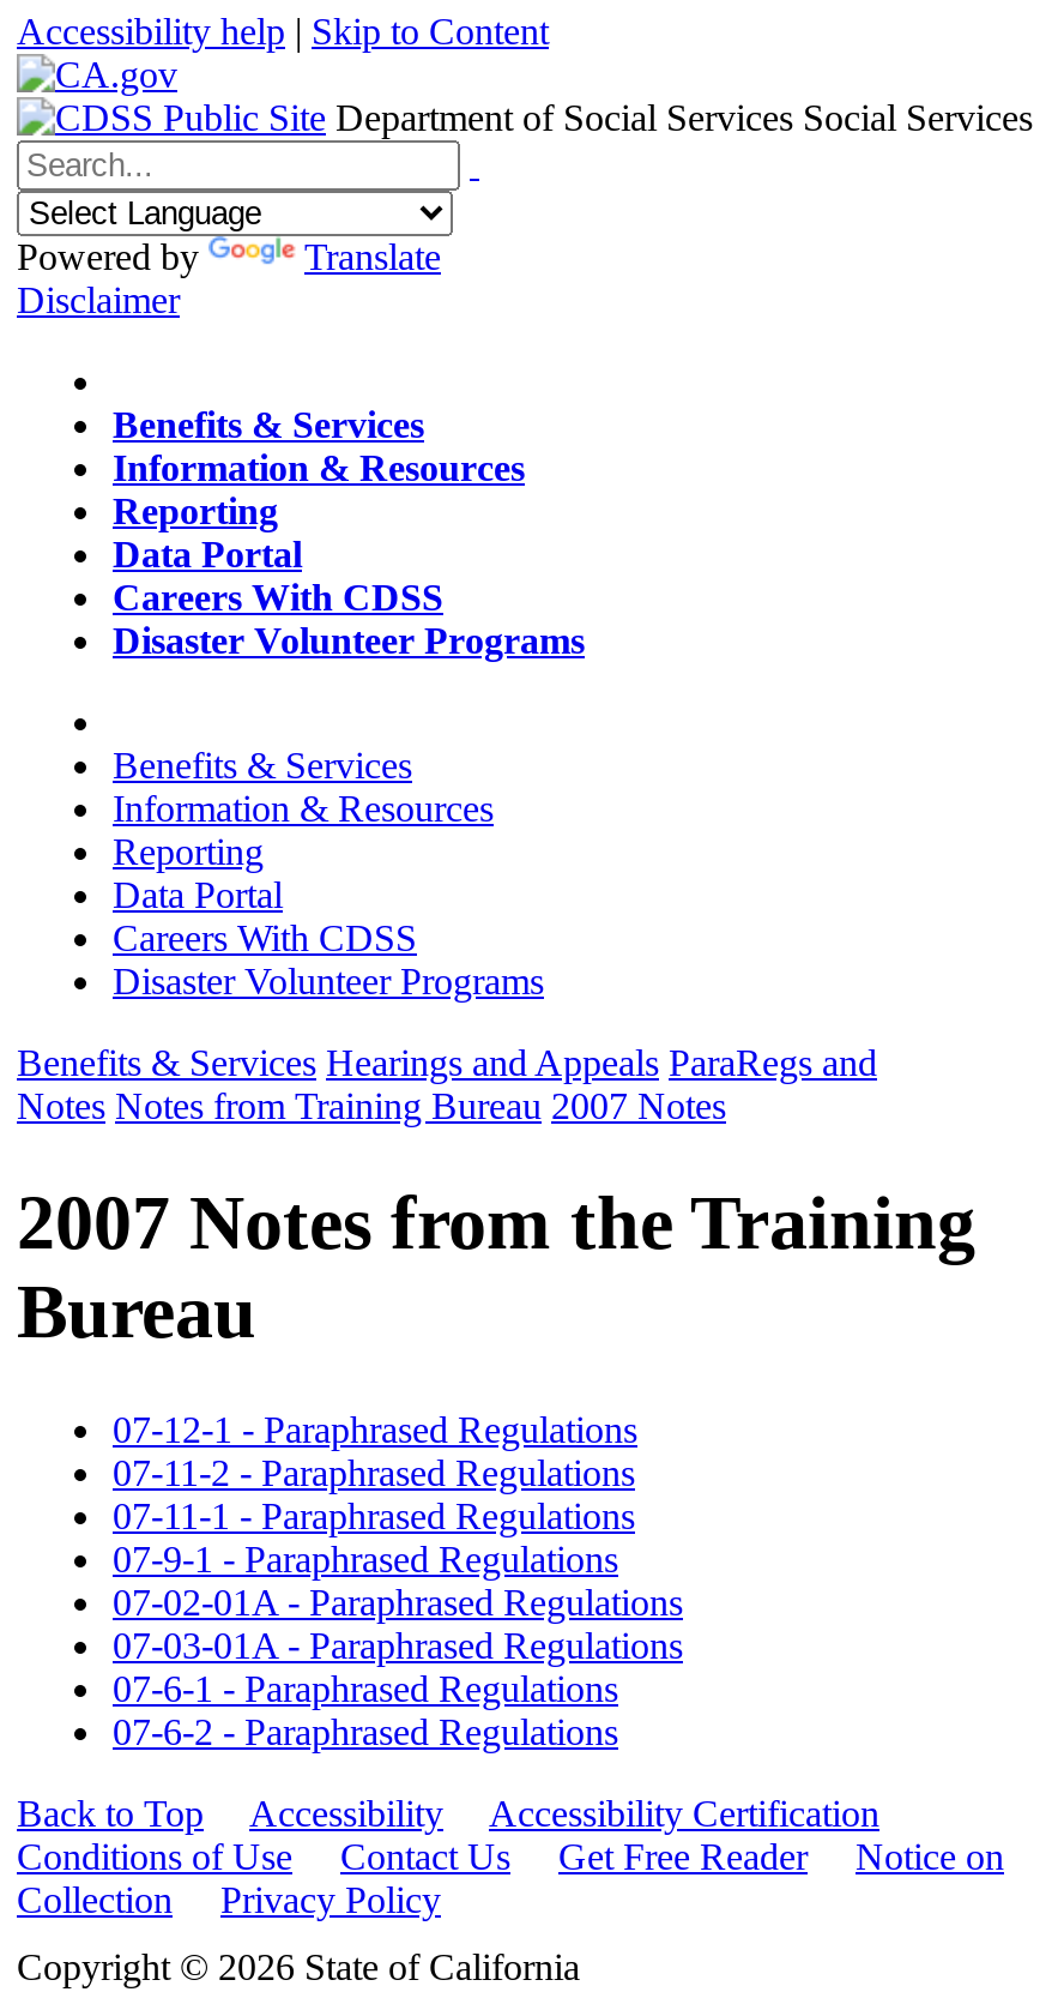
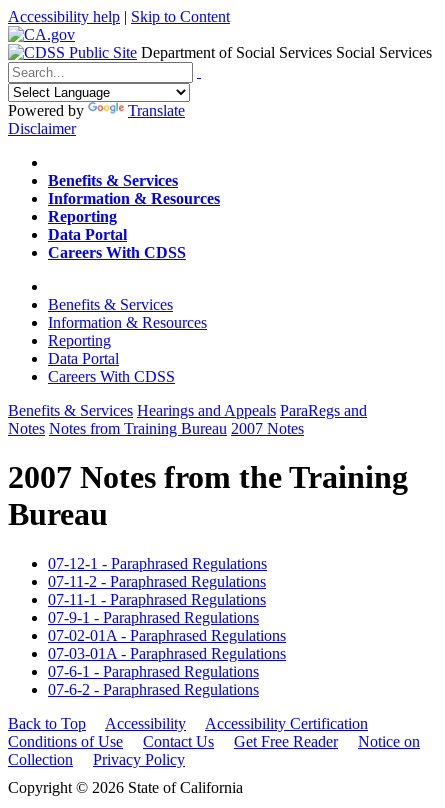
- Disaster Volunteer Programs

- Disaster Volunteer Programs
